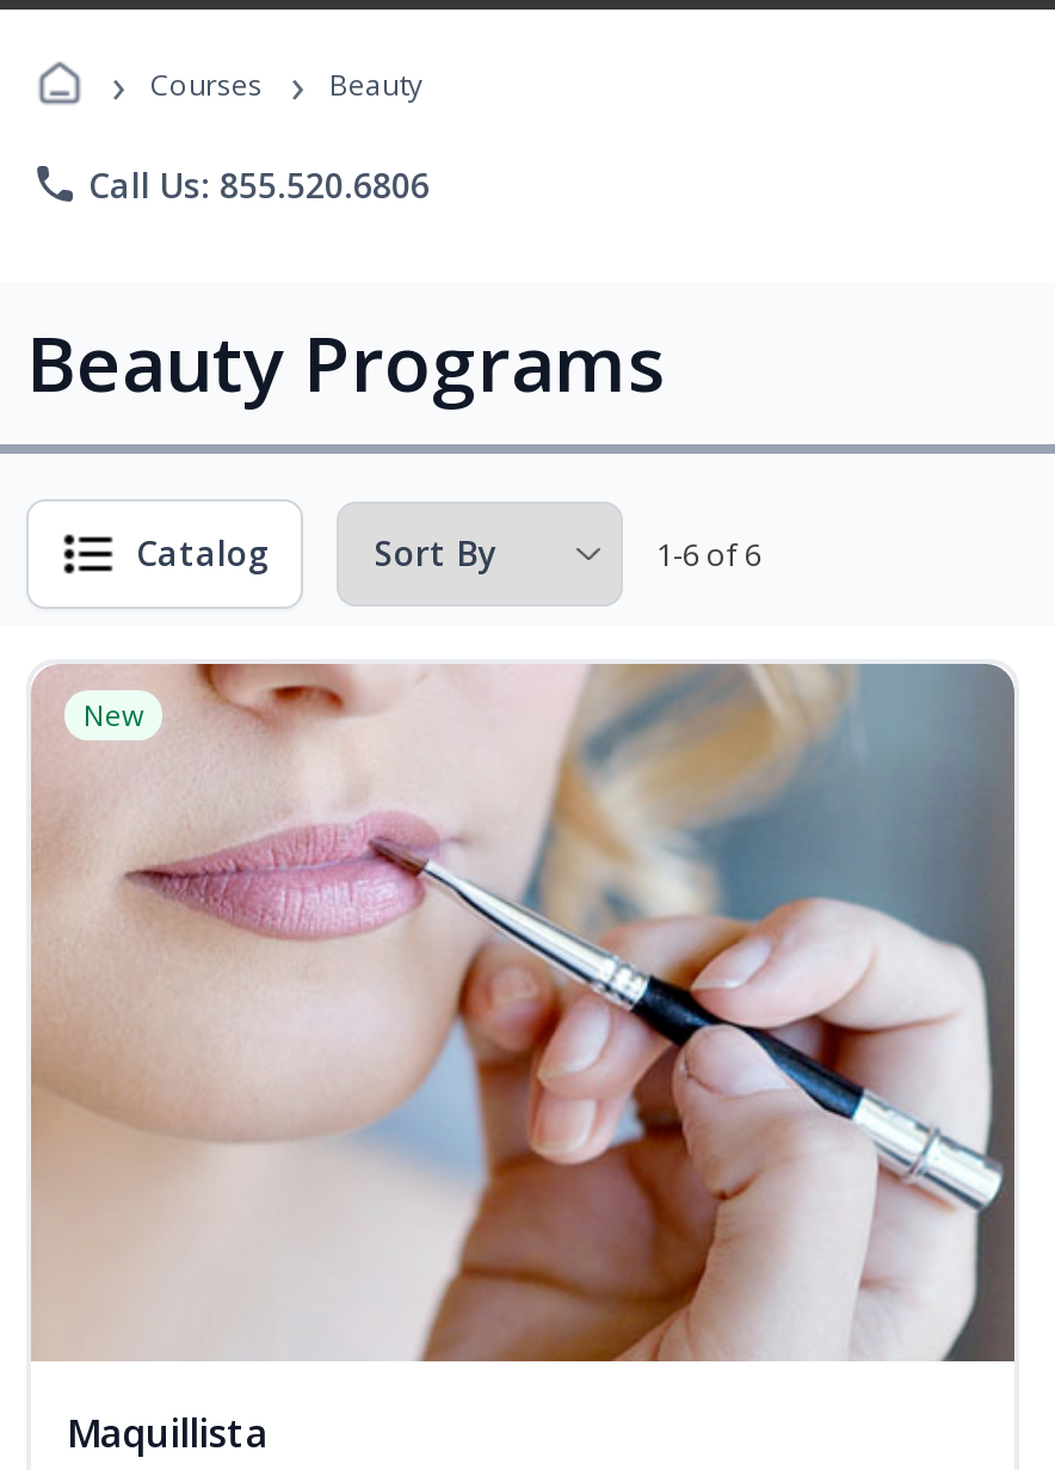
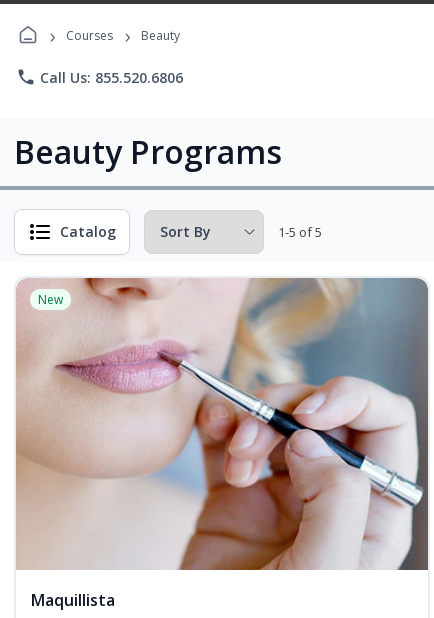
- 1-6 of 6
+ 1-5 of 5
